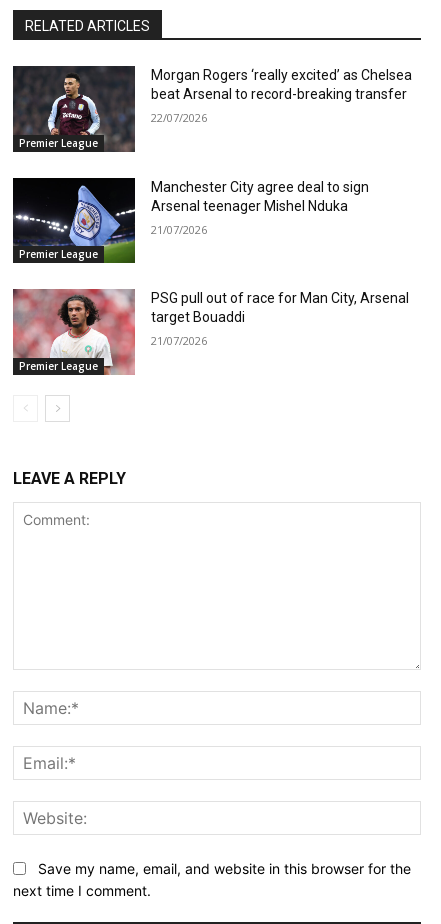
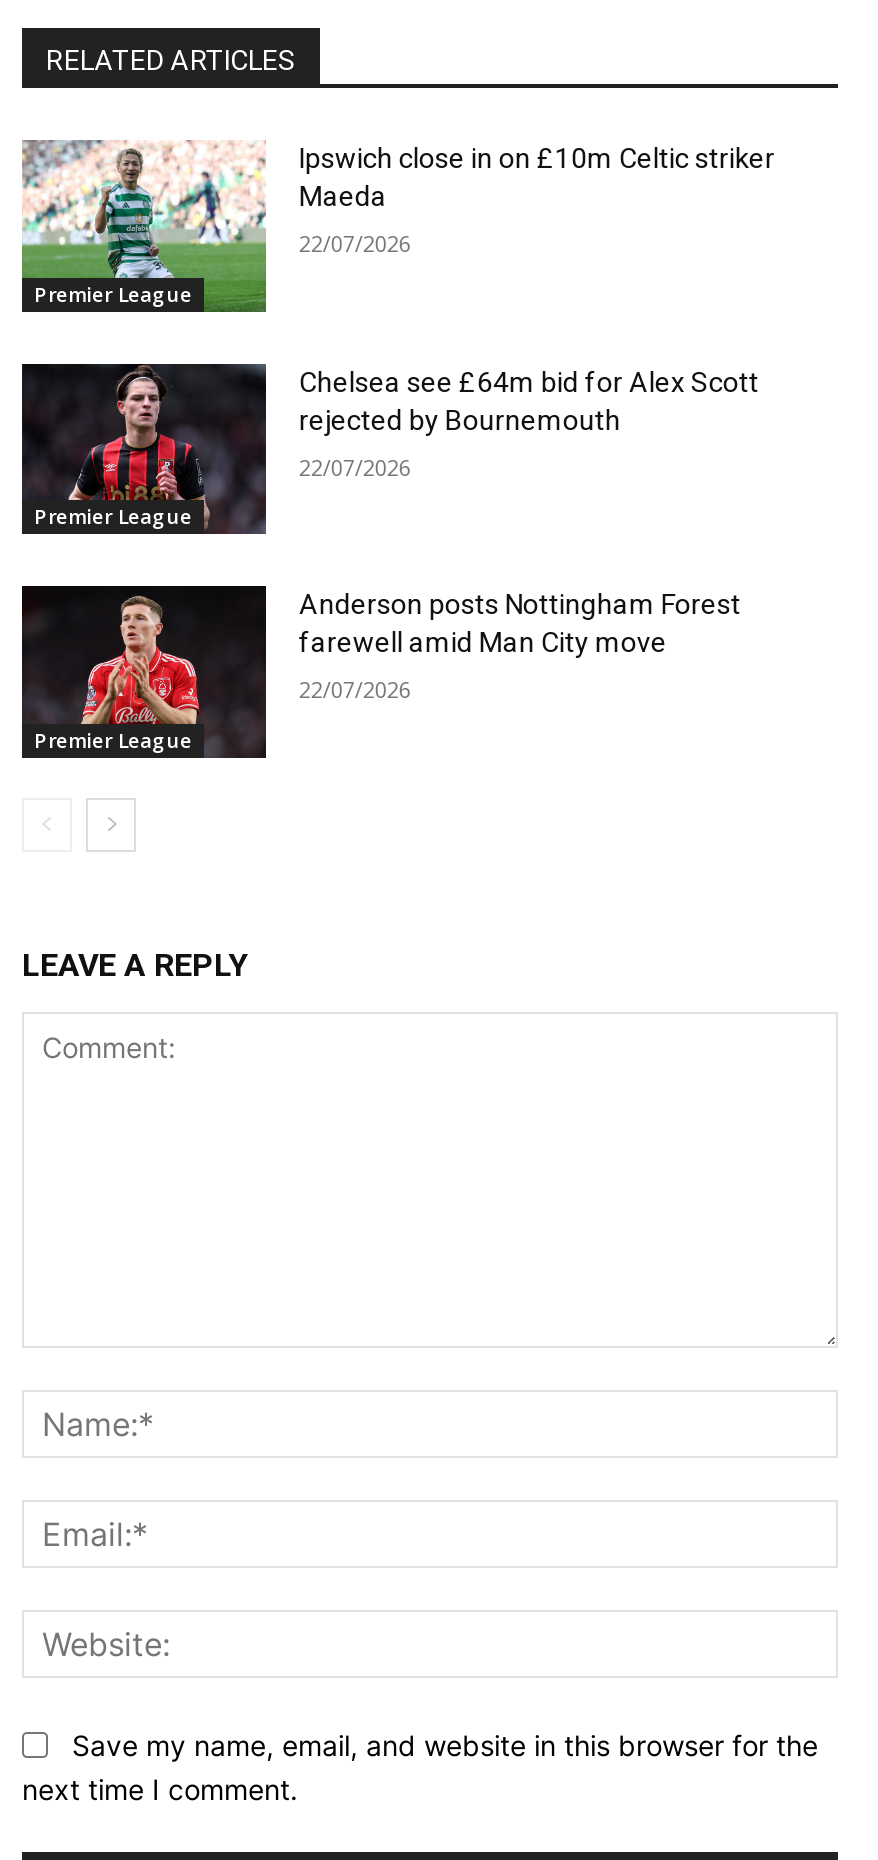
- [image]
- Morgan Rogers ‘really excited’ as Chelsea
- beat Arsenal to record-breaking transfer
+ [image]
+ Ipswich close in on £10m Celtic striker
+ Maeda

- [image]
- Manchester City agree deal to sign
- Arsenal teenager Mishel Nduka
+ [image]
+ Chelsea see £64m bid for Alex Scott
+ rejected by Bournemouth

- 21/07/2026
+ 22/07/2026

- [image]
- PSG pull out of race for Man City, Arsenal
- target Bouaddi
+ [image]
+ Anderson posts Nottingham Forest
+ farewell amid Man City move

- 21/07/2026
+ 22/07/2026
